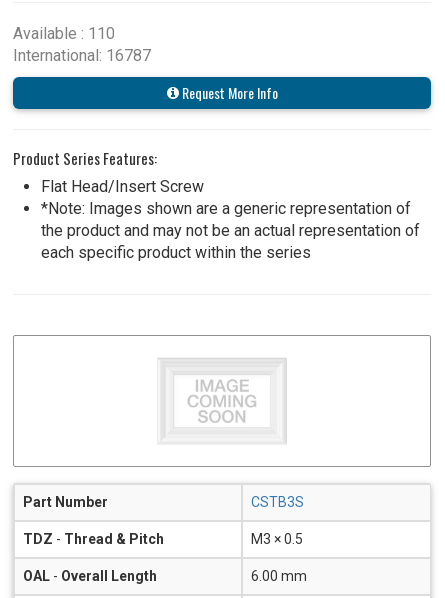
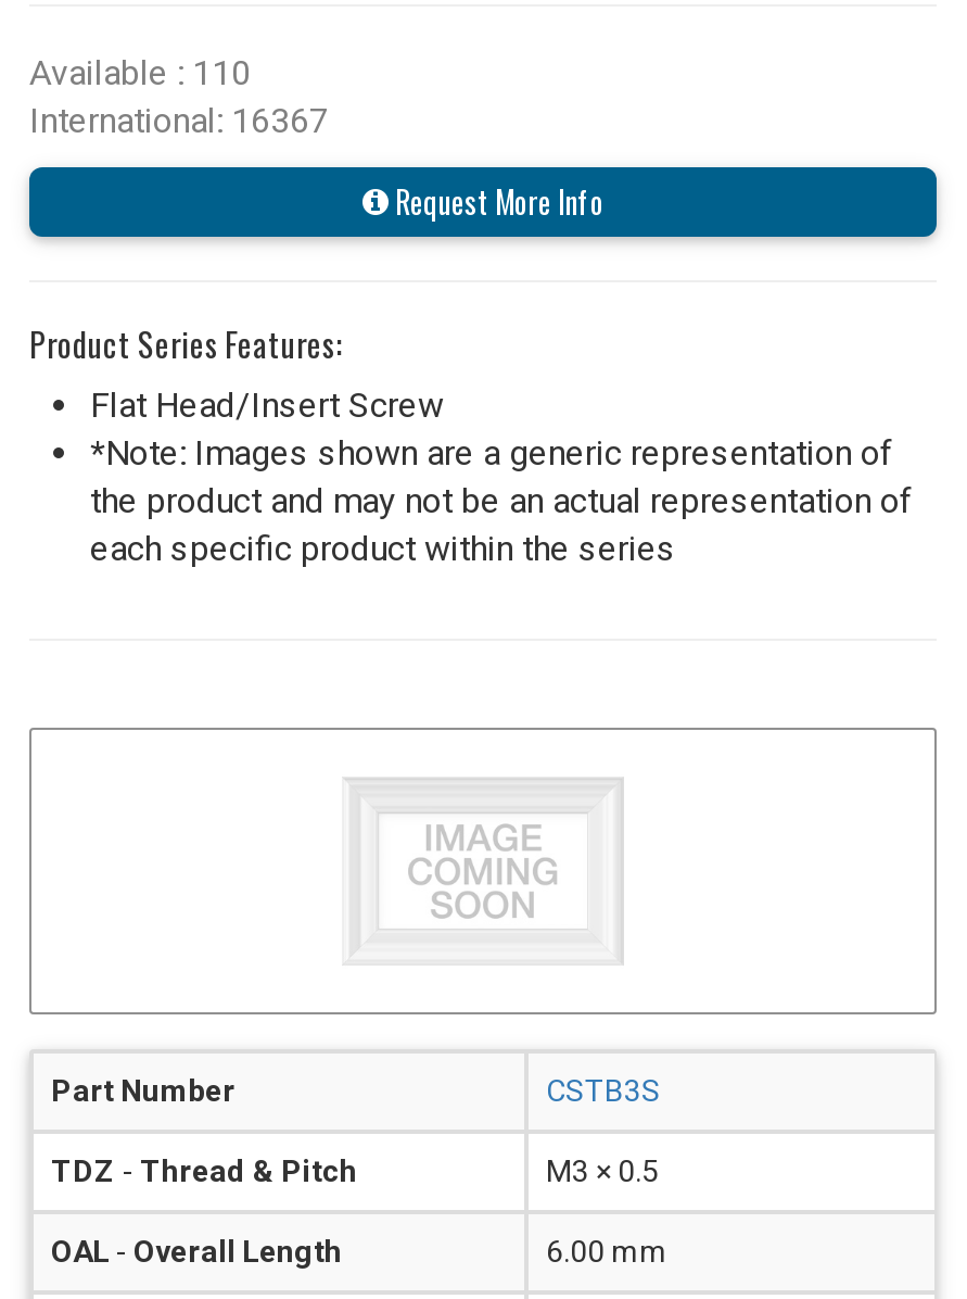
- International: 16787
+ International: 16367
